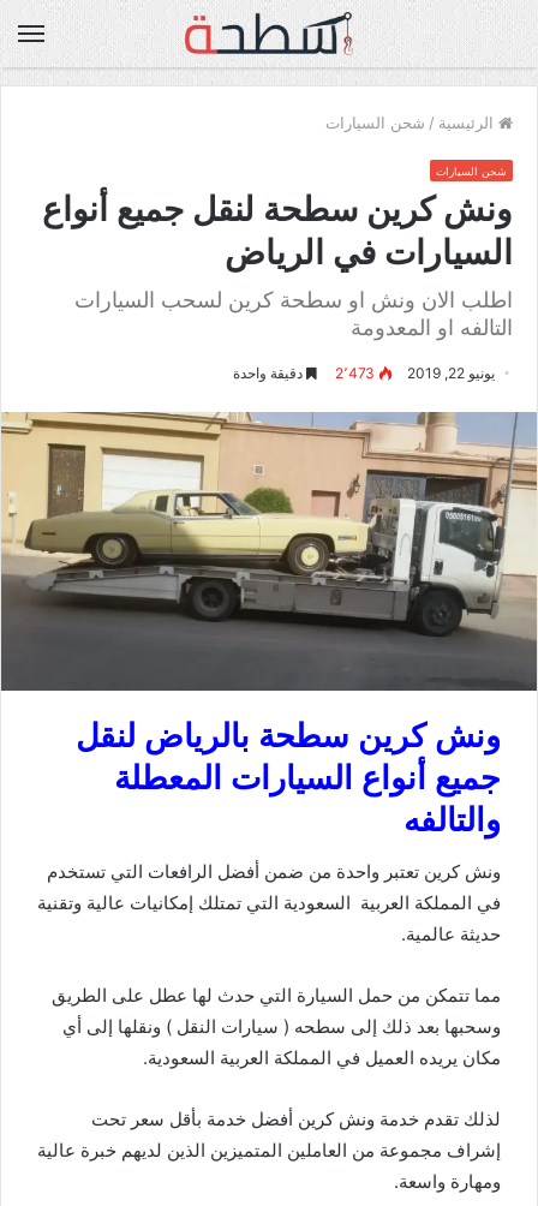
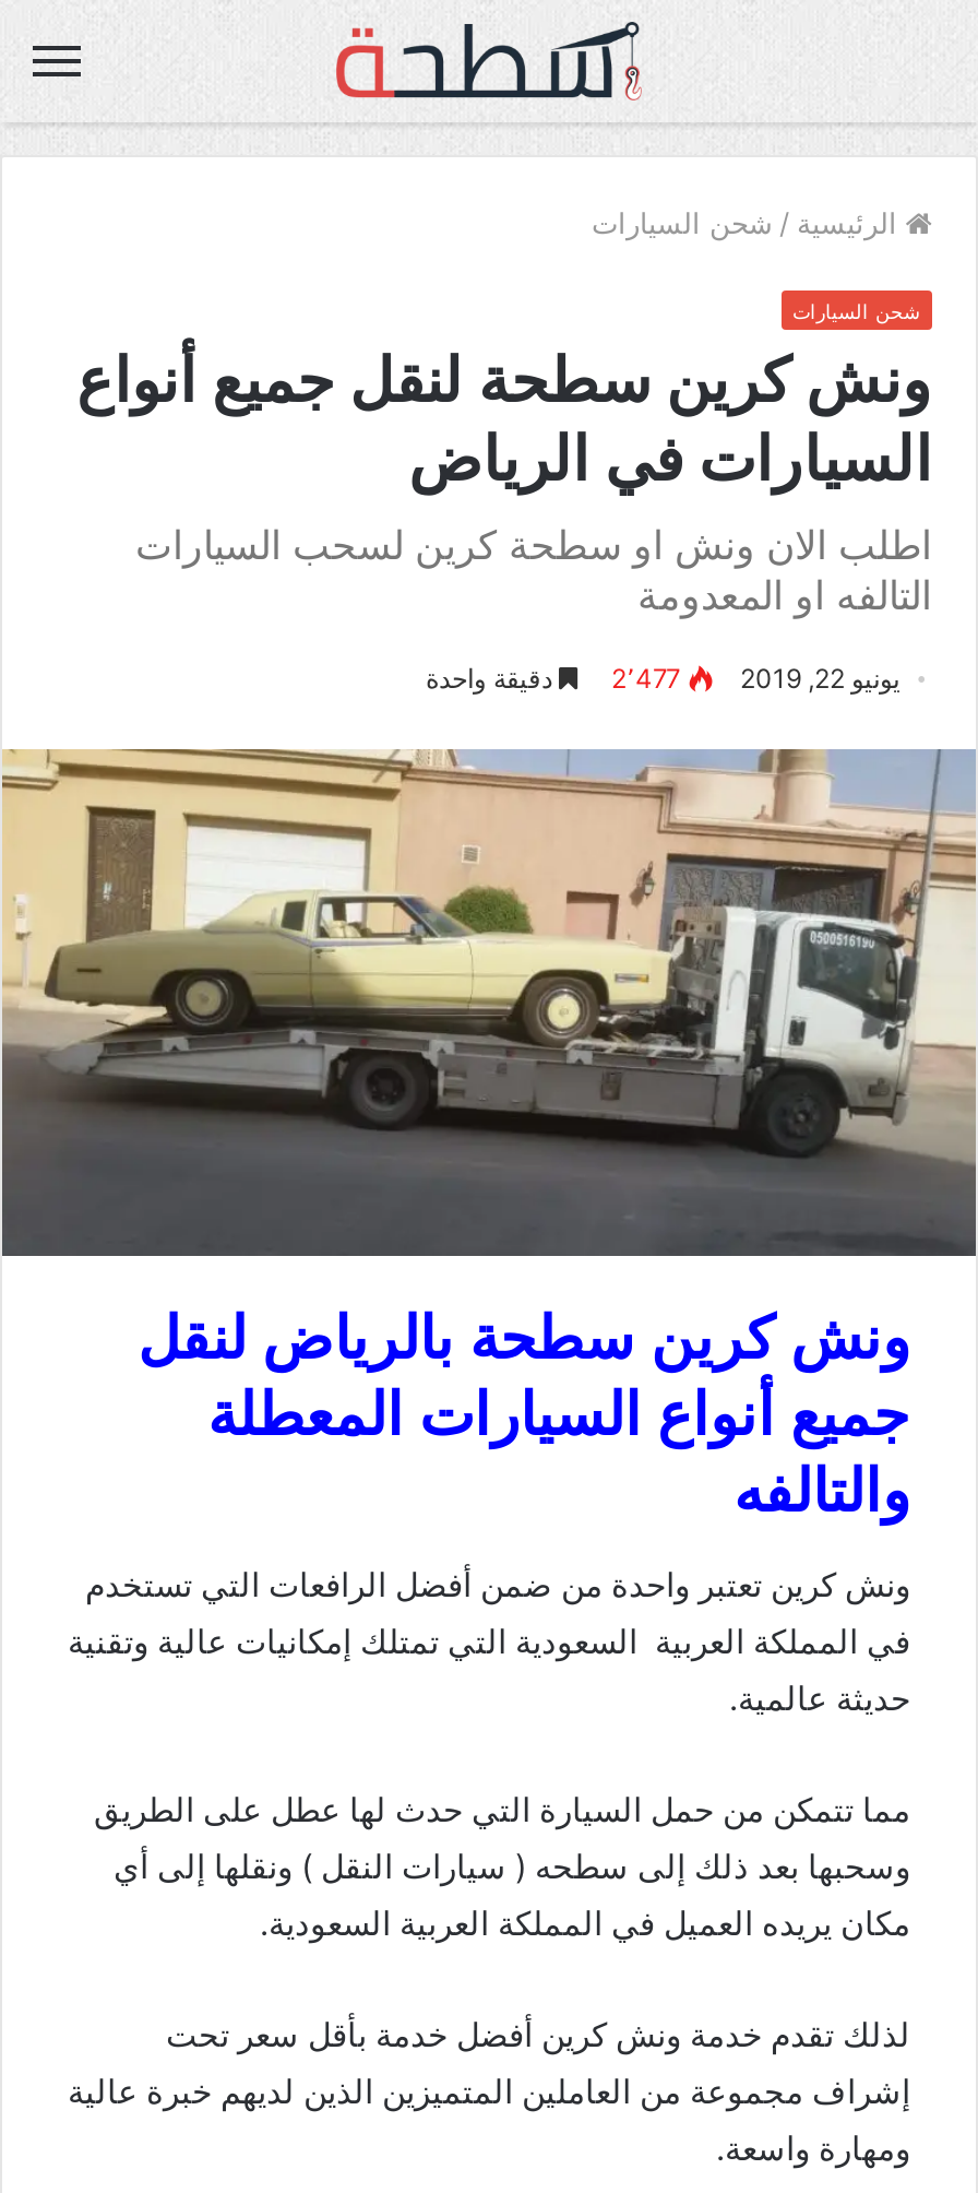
- 2٬473 دقيقة واحدة
+ 2٬477 دقيقة واحدة
